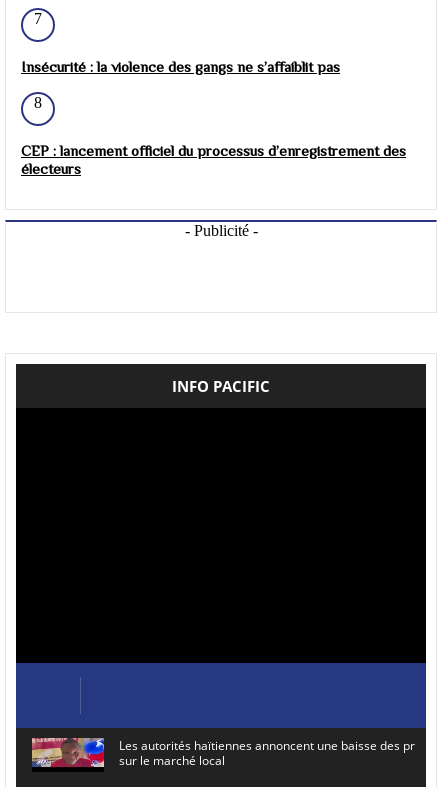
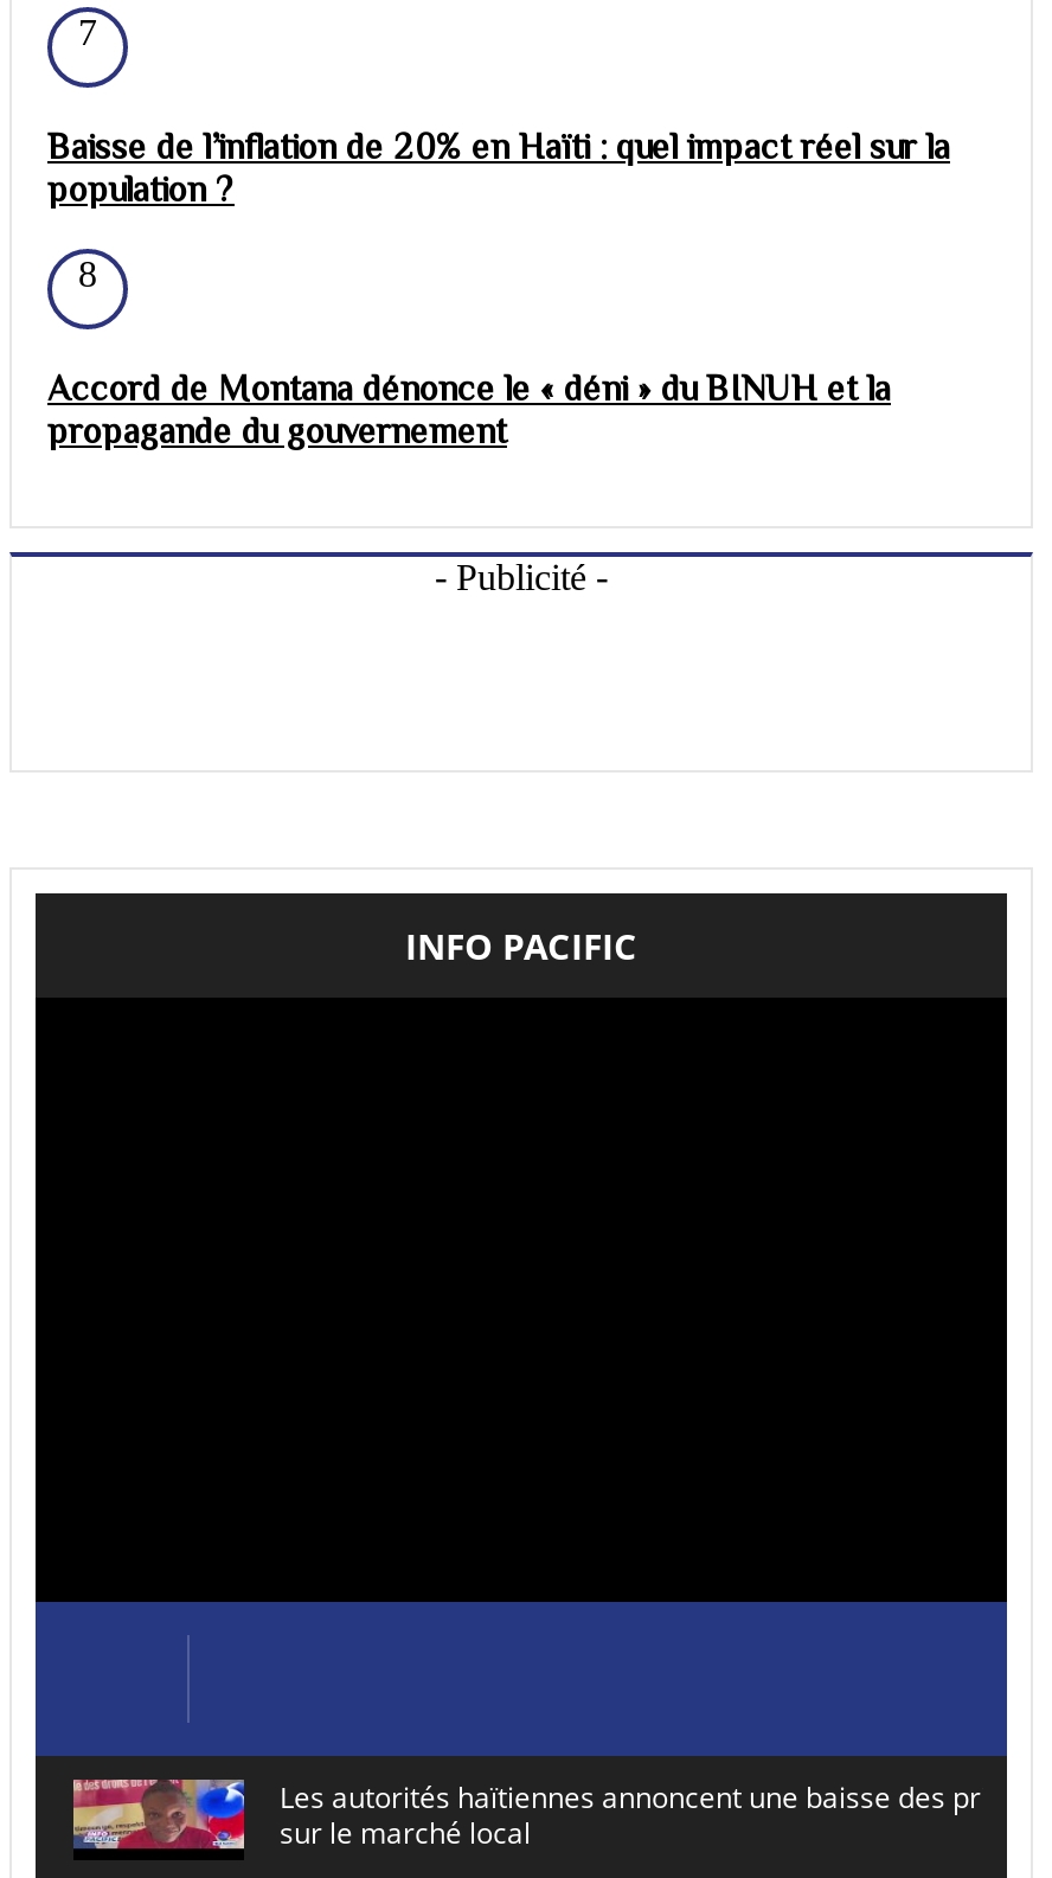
- Insécurité : la violence des gangs ne s’affaiblit pas
+ Baisse de l’inflation de 20% en Haïti : quel impact réel sur la
+ population ?

- CEP : lancement officiel du processus d’enregistrement des
- électeurs
+ Accord de Montana dénonce le « déni » du BINUH et la
+ propagande du gouvernement
